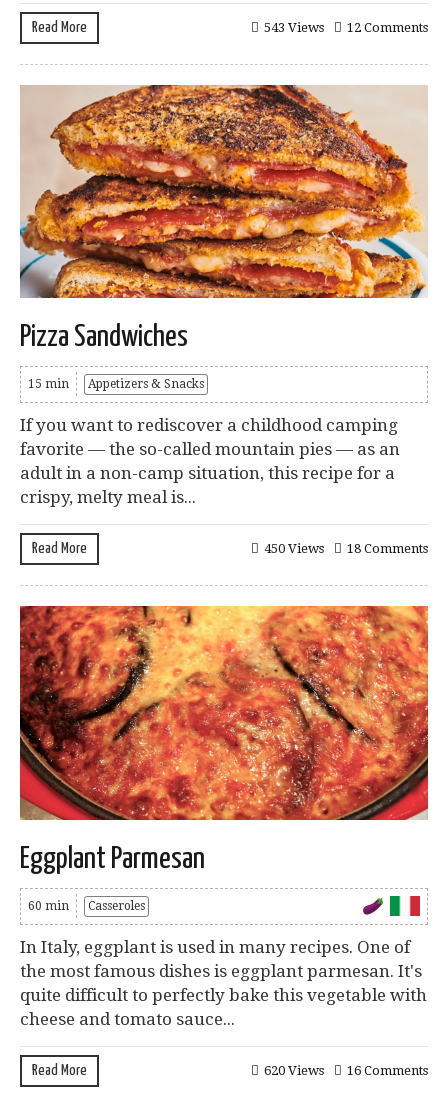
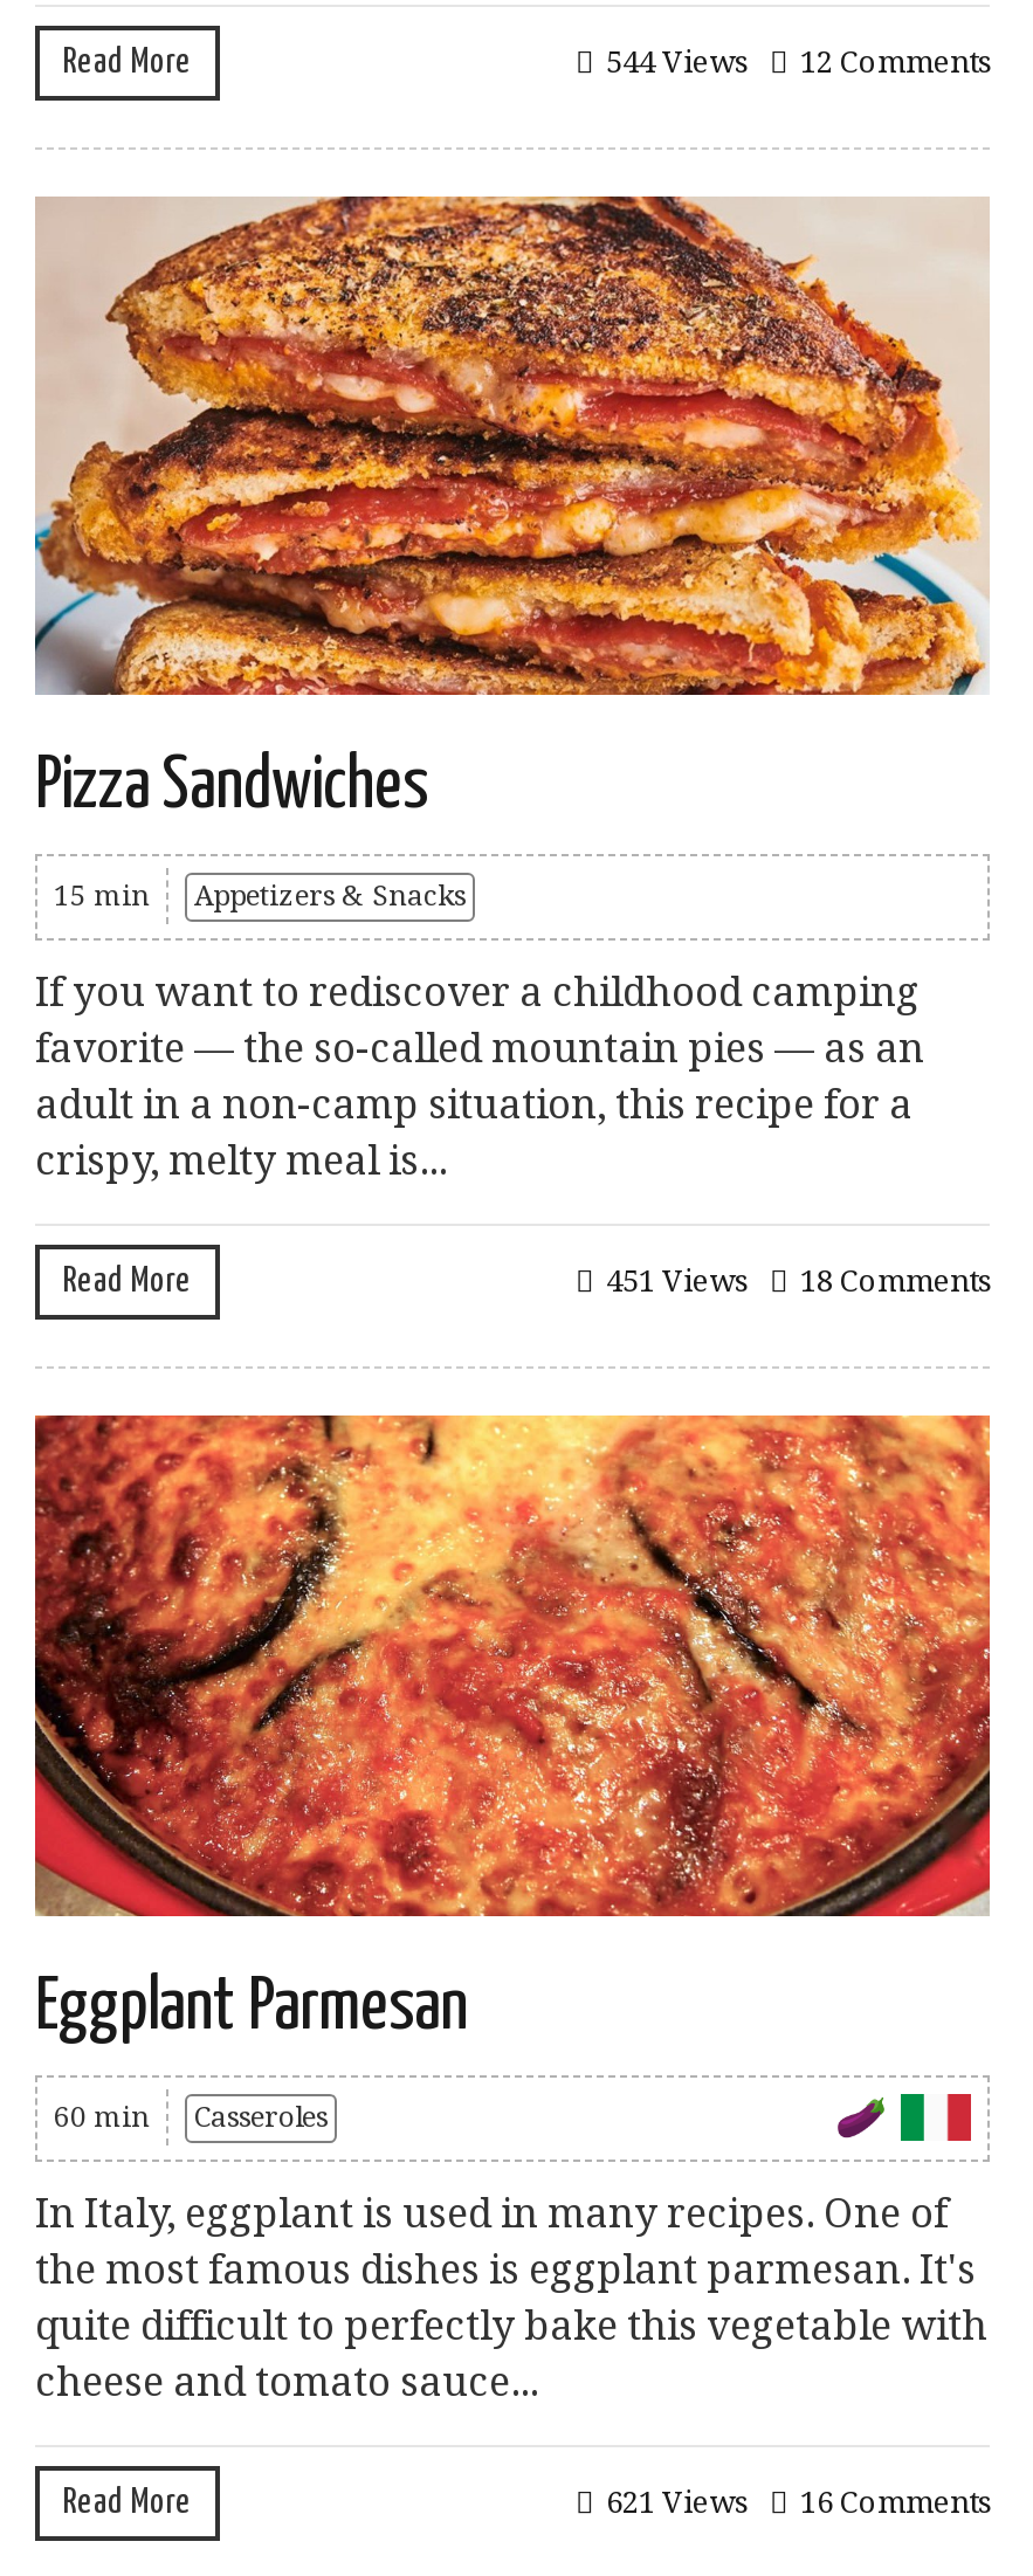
- 543 Views 12 Comments
+ 544 Views 12 Comments

- 450 Views 18 Comments
+ 451 Views 18 Comments

- 620 Views 16 Comments
+ 621 Views 16 Comments
